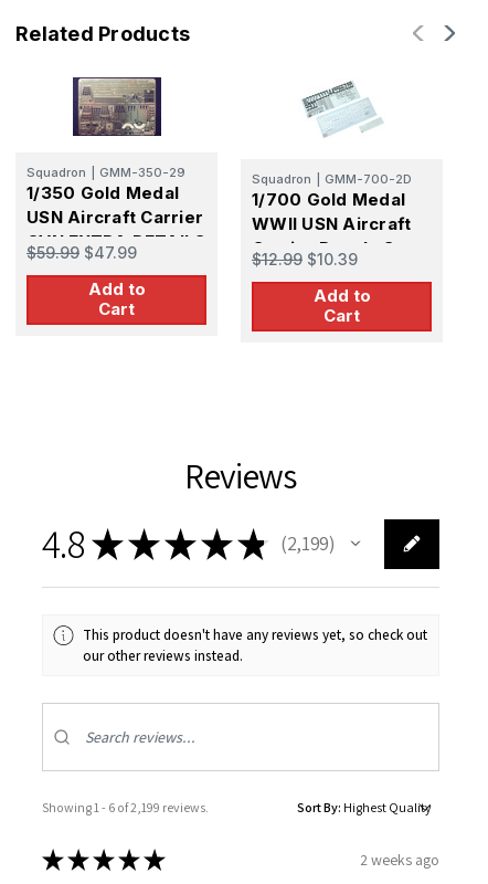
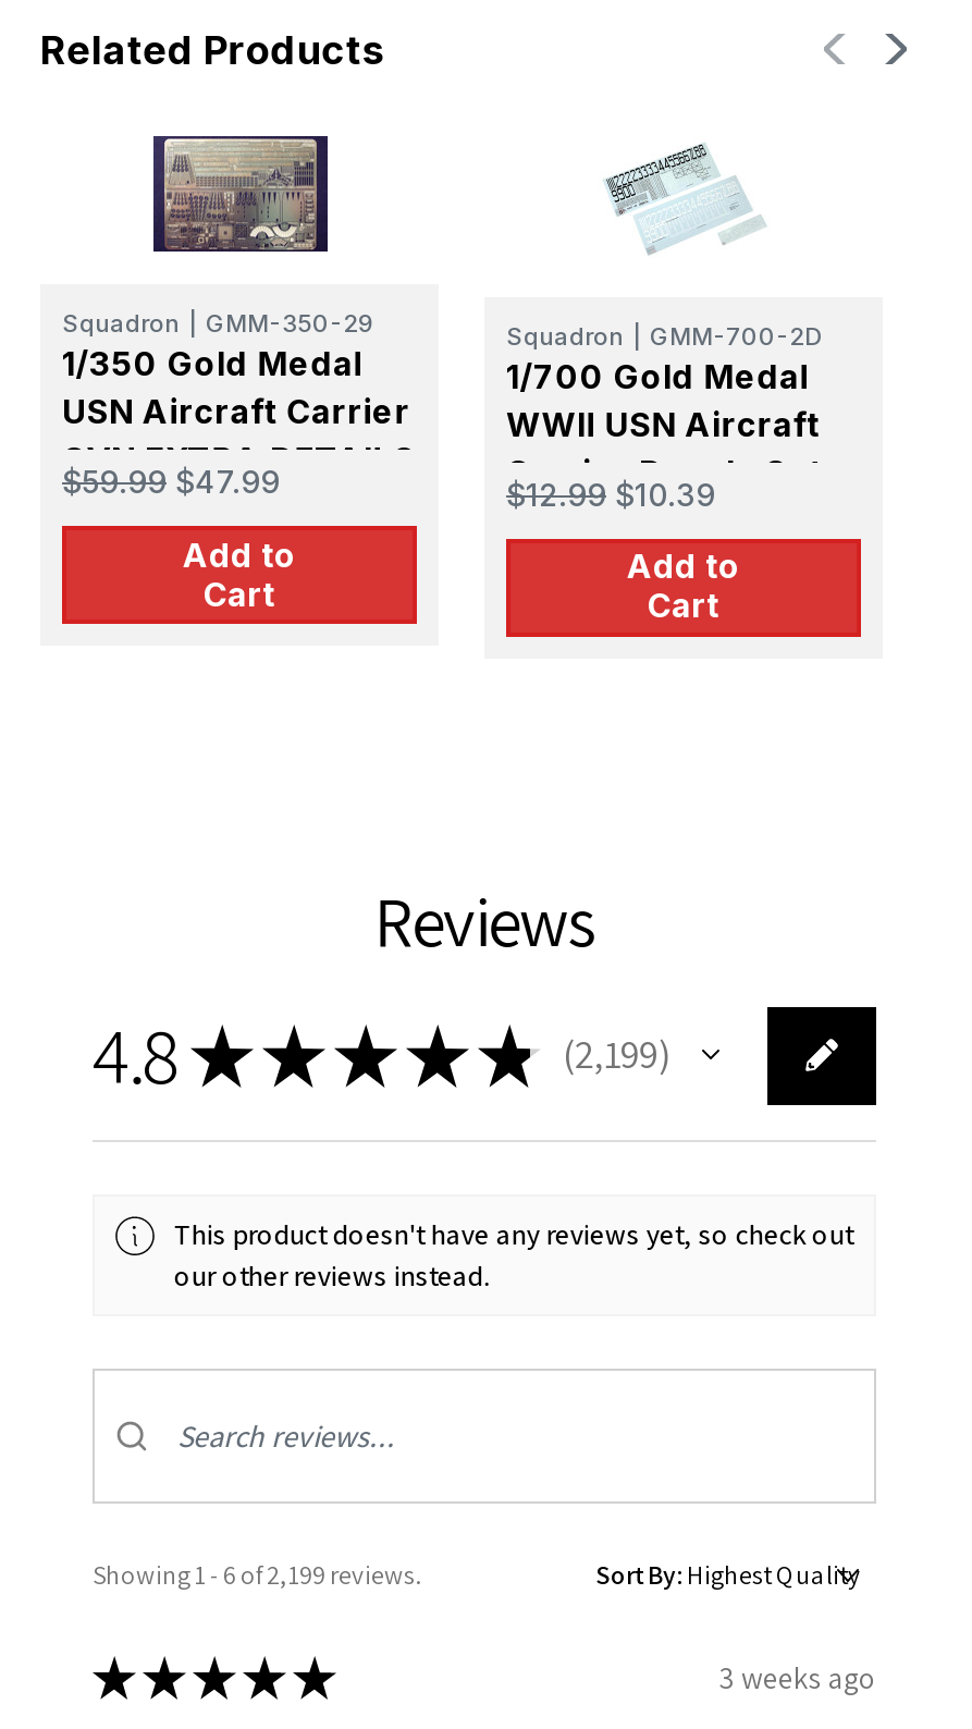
- 2 weeks ago
+ 3 weeks ago
